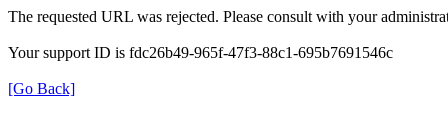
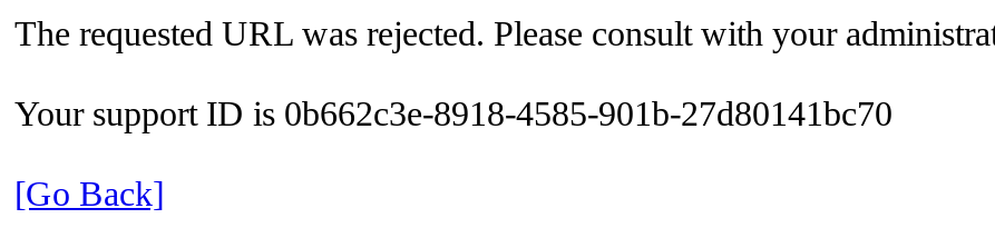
- Your support ID is fdc26b49-965f-47f3-88c1-695b7691546c
+ Your support ID is 0b662c3e-8918-4585-901b-27d80141bc70
